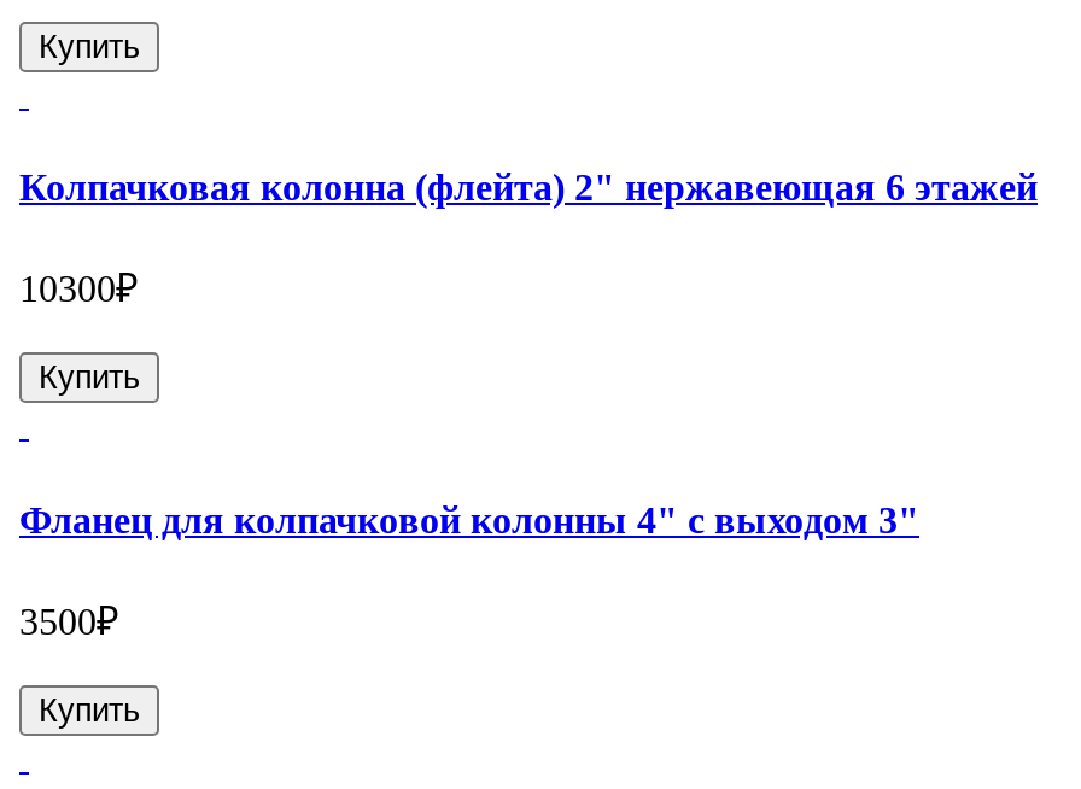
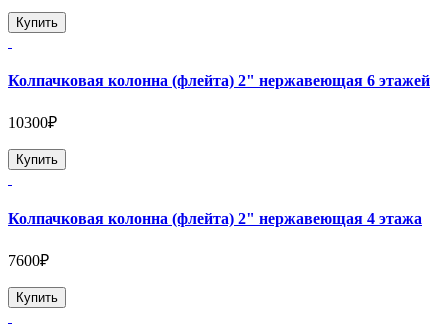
- Фланец для колпачковой колонны 4" с выходом 3"
+ Колпачковая колонна (флейта) 2" нержавеющая 4 этажа

- 3500₽
+ 7600₽
